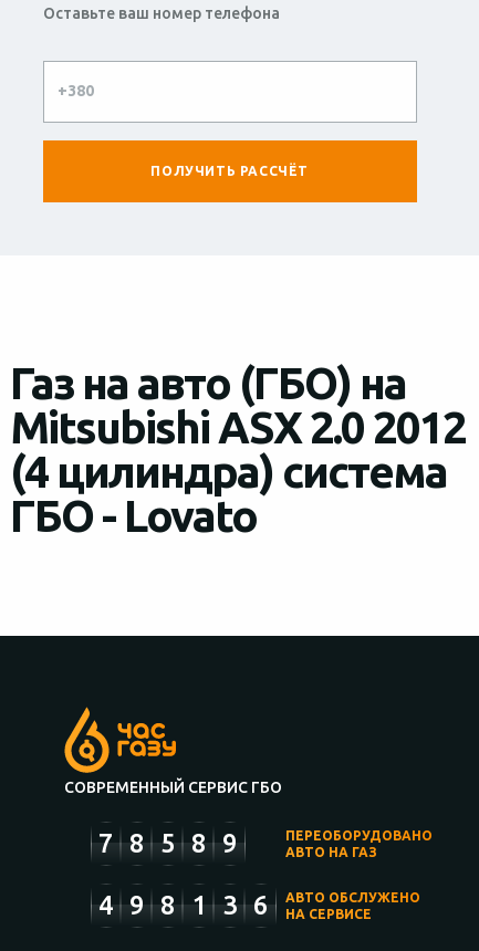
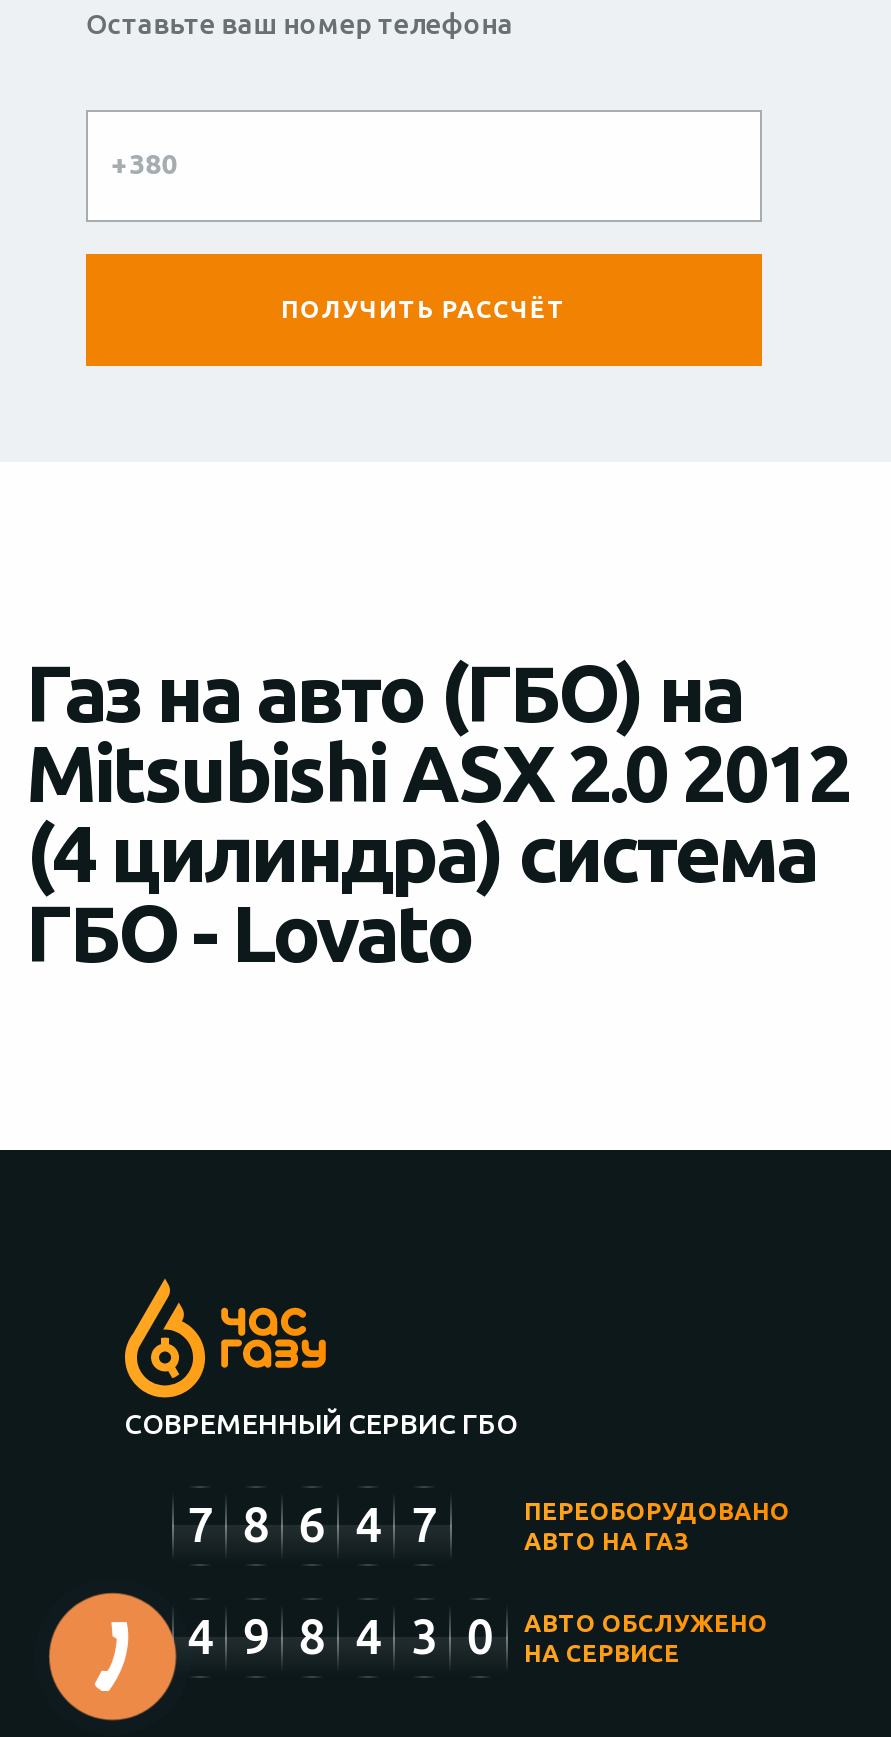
- 7 8 5 8 9
+ 7 8 6 4 7

+ [image]

- 4 9 8 1 3 6 АВТО ОБСЛУЖЕНО НА СЕРВИСЕ
+ 4 9 8 4 3 0 АВТО ОБСЛУЖЕНО НА СЕРВИСЕ
